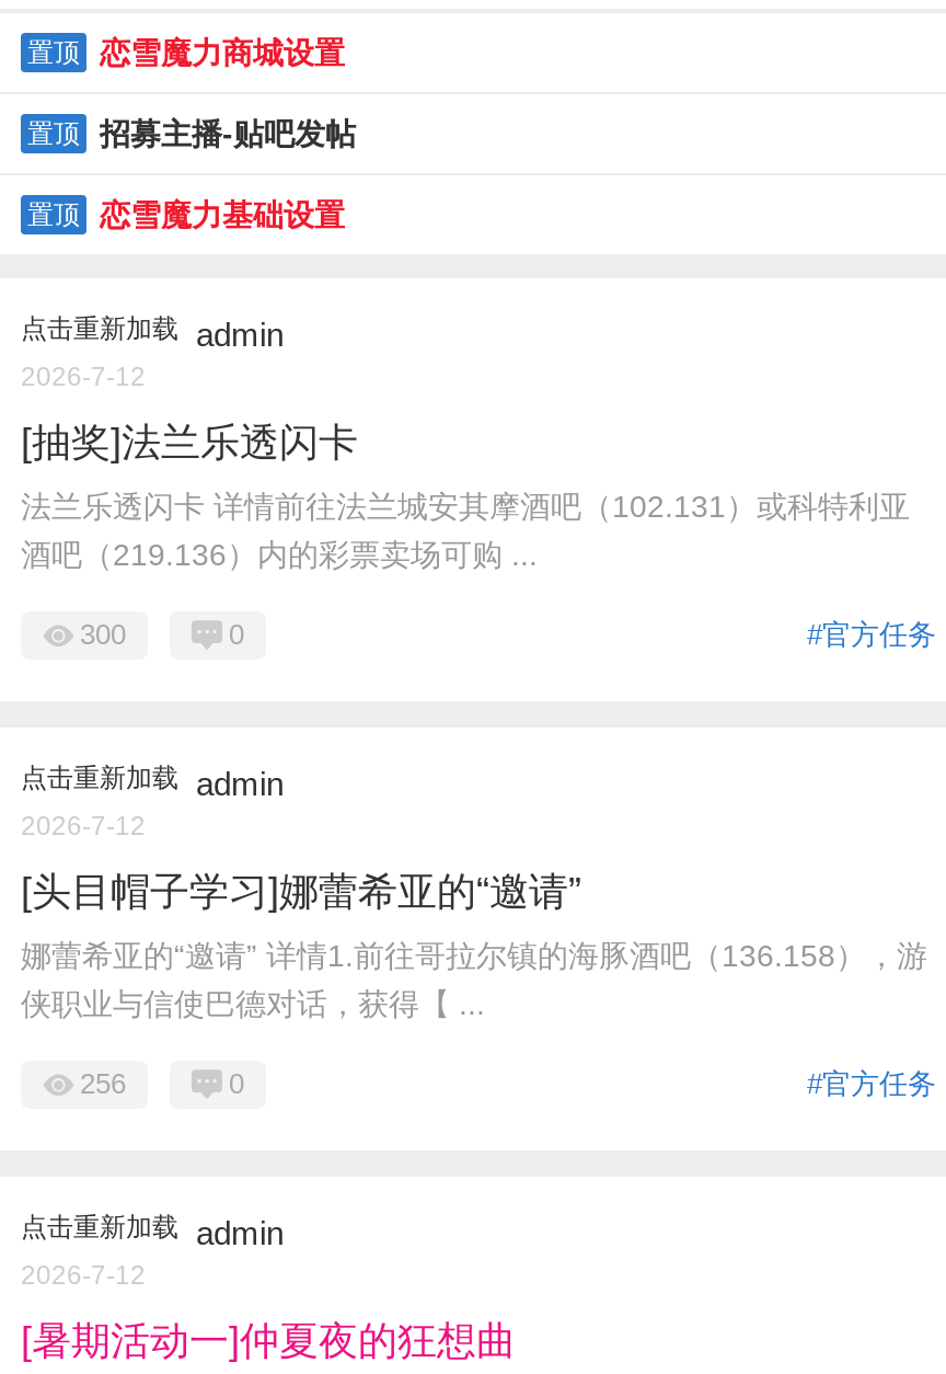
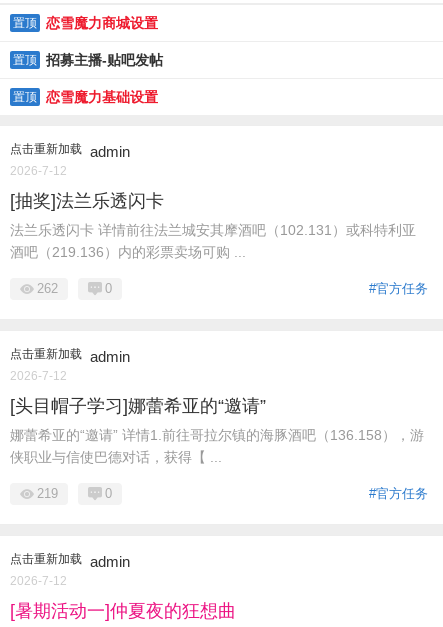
- 300
+ 262

- 256
+ 219
